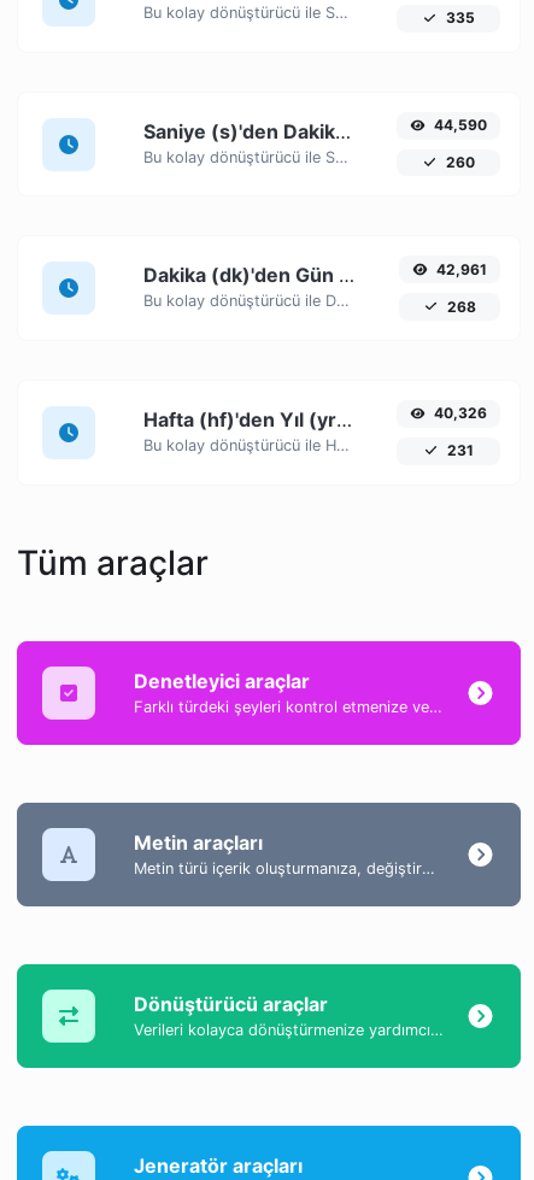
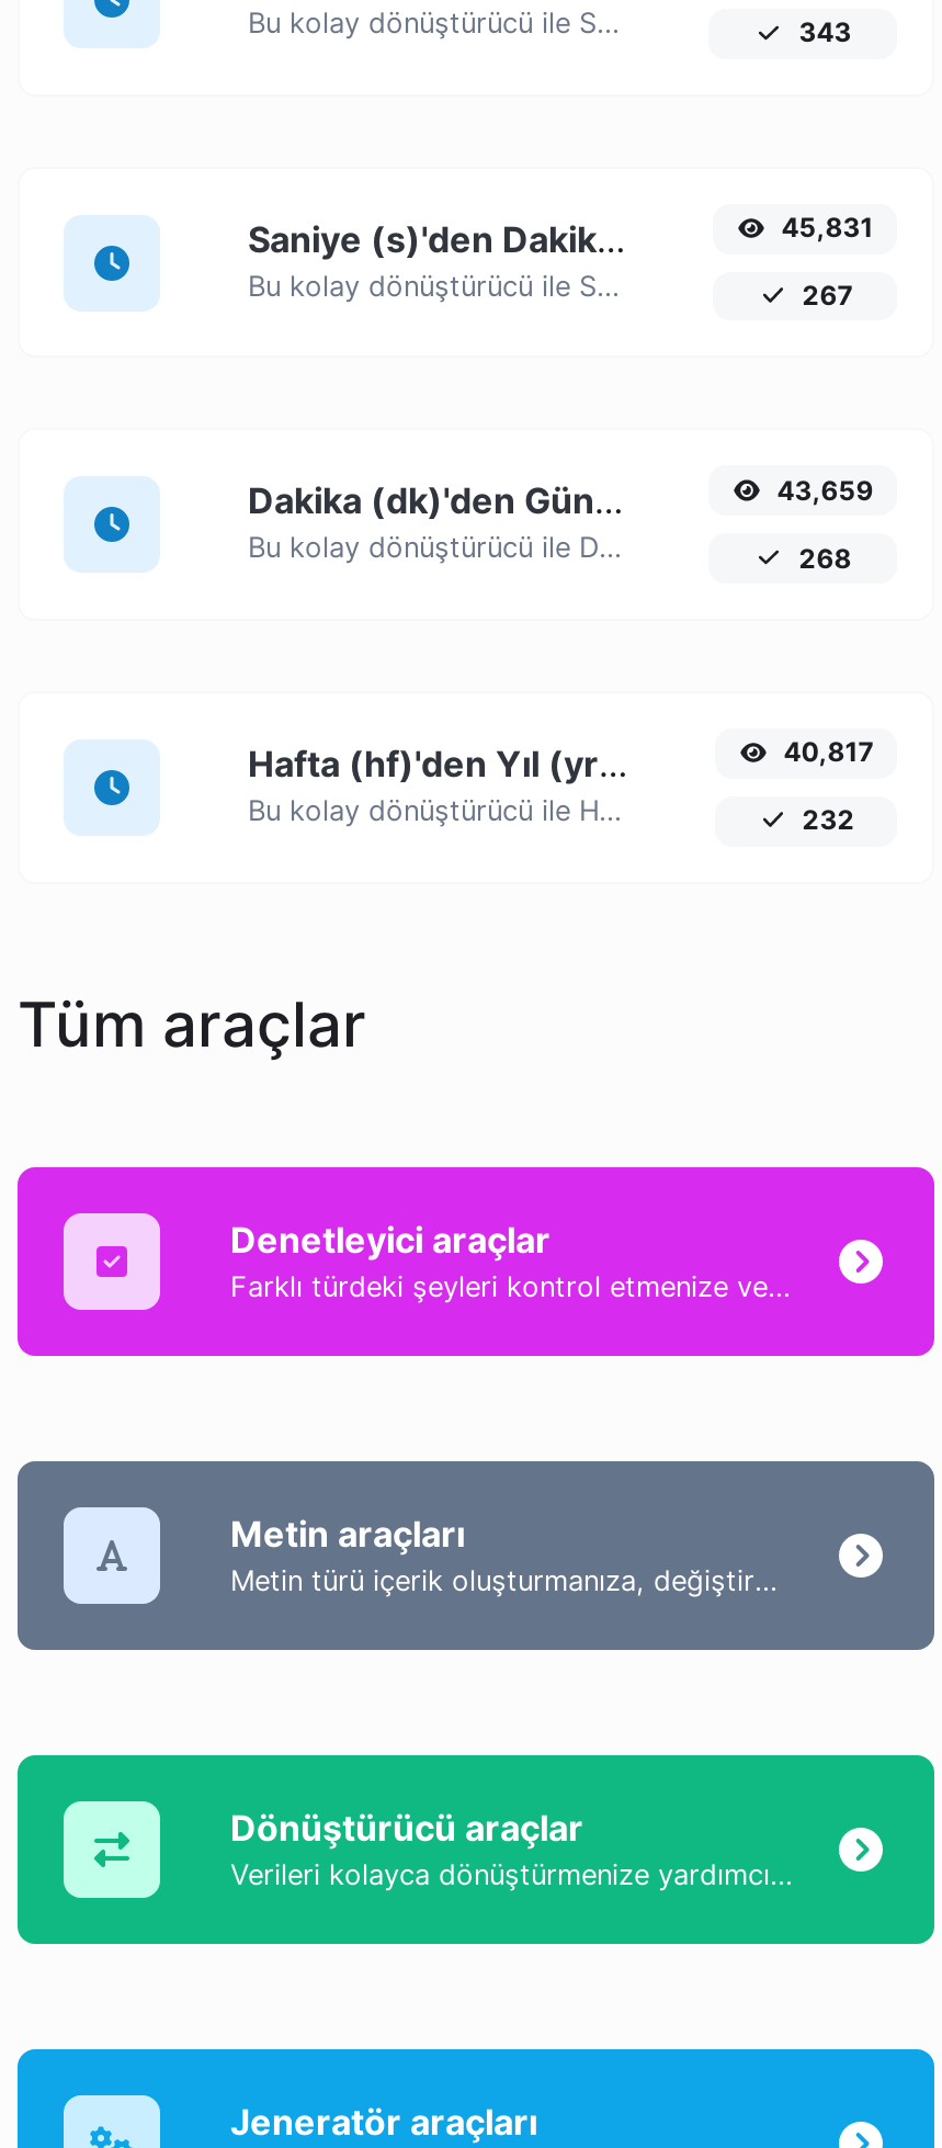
- 335
+ 343

- 44,590
+ 45,831

- 260
+ 267

- 42,961
+ 43,659

- 40,326
+ 40,817

- 231
+ 232
